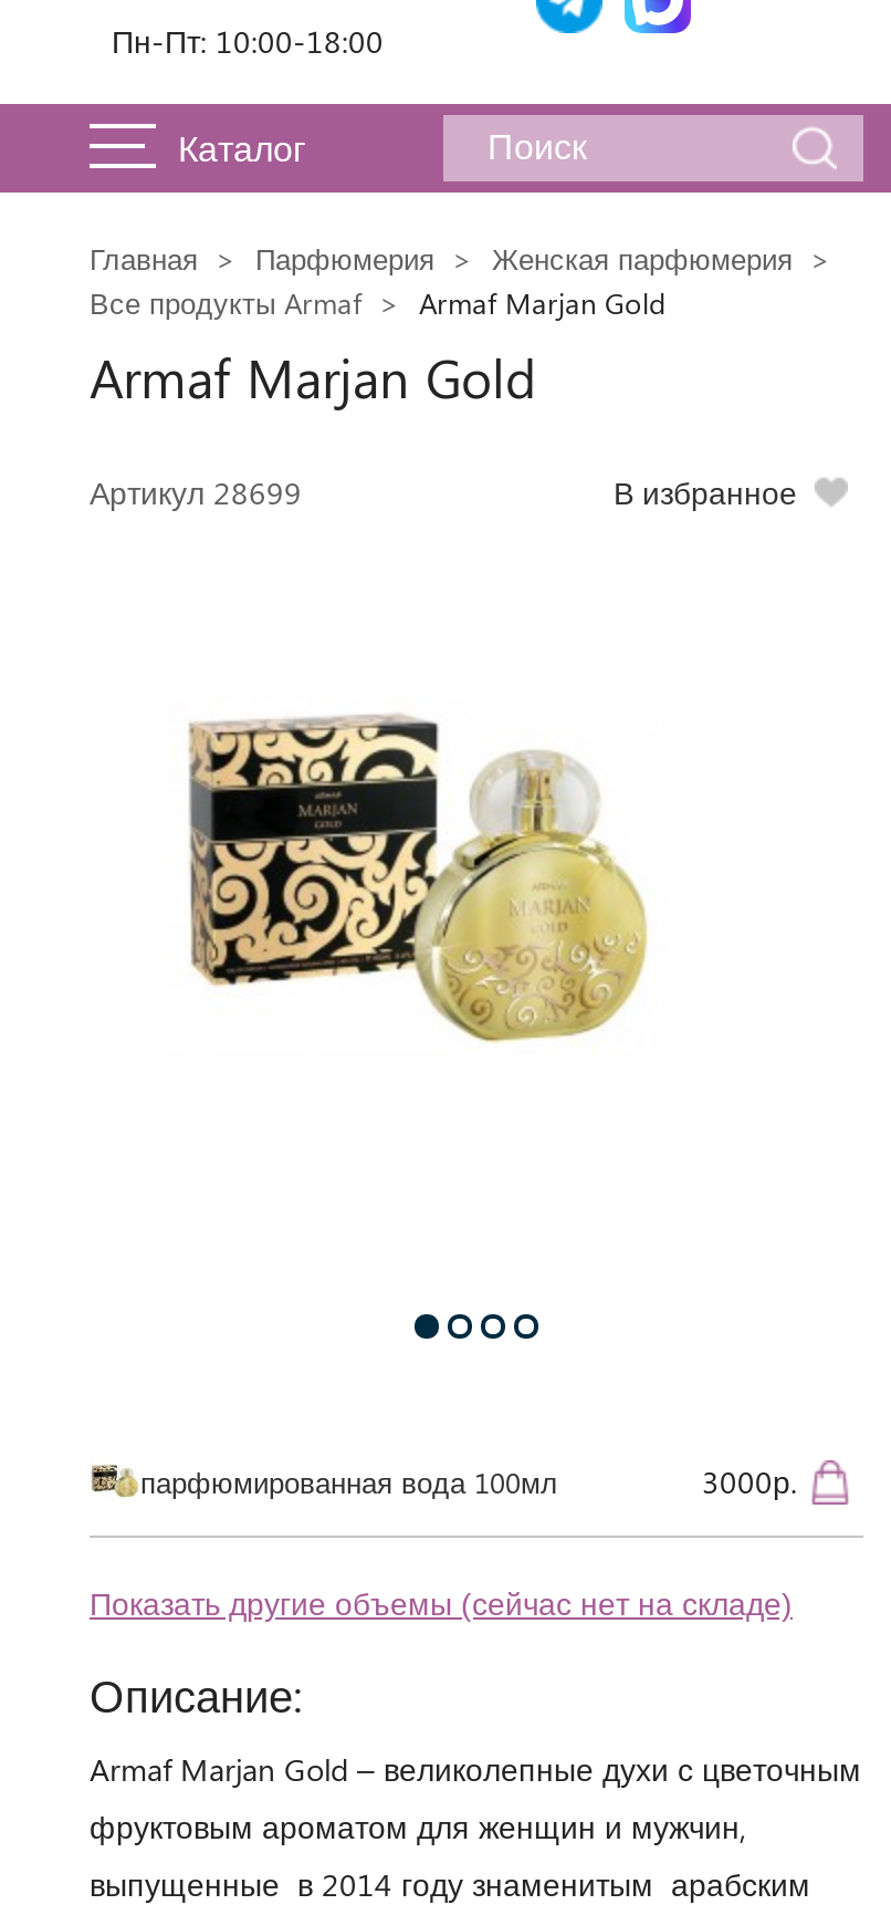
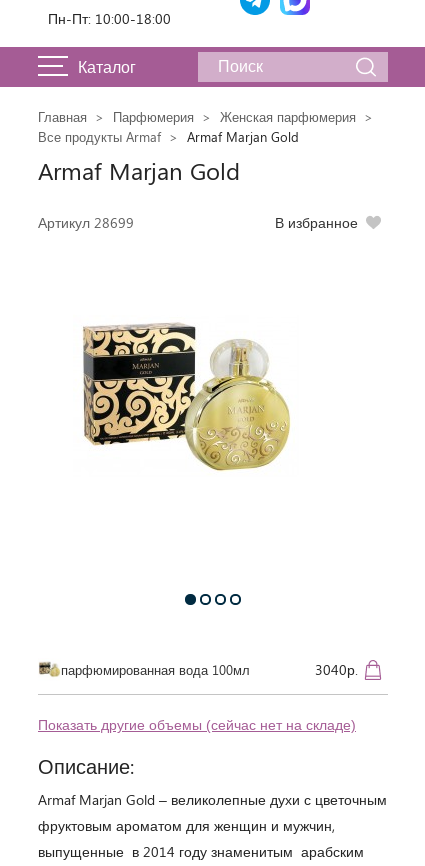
- 3000р.
+ 3040р.
